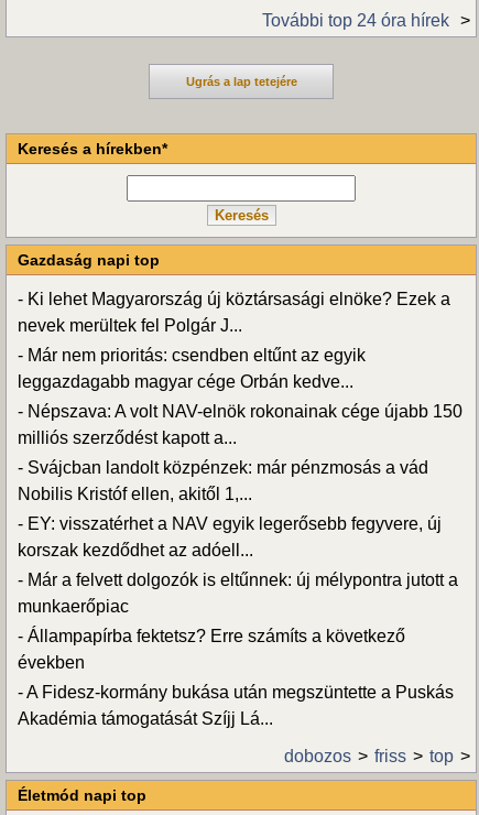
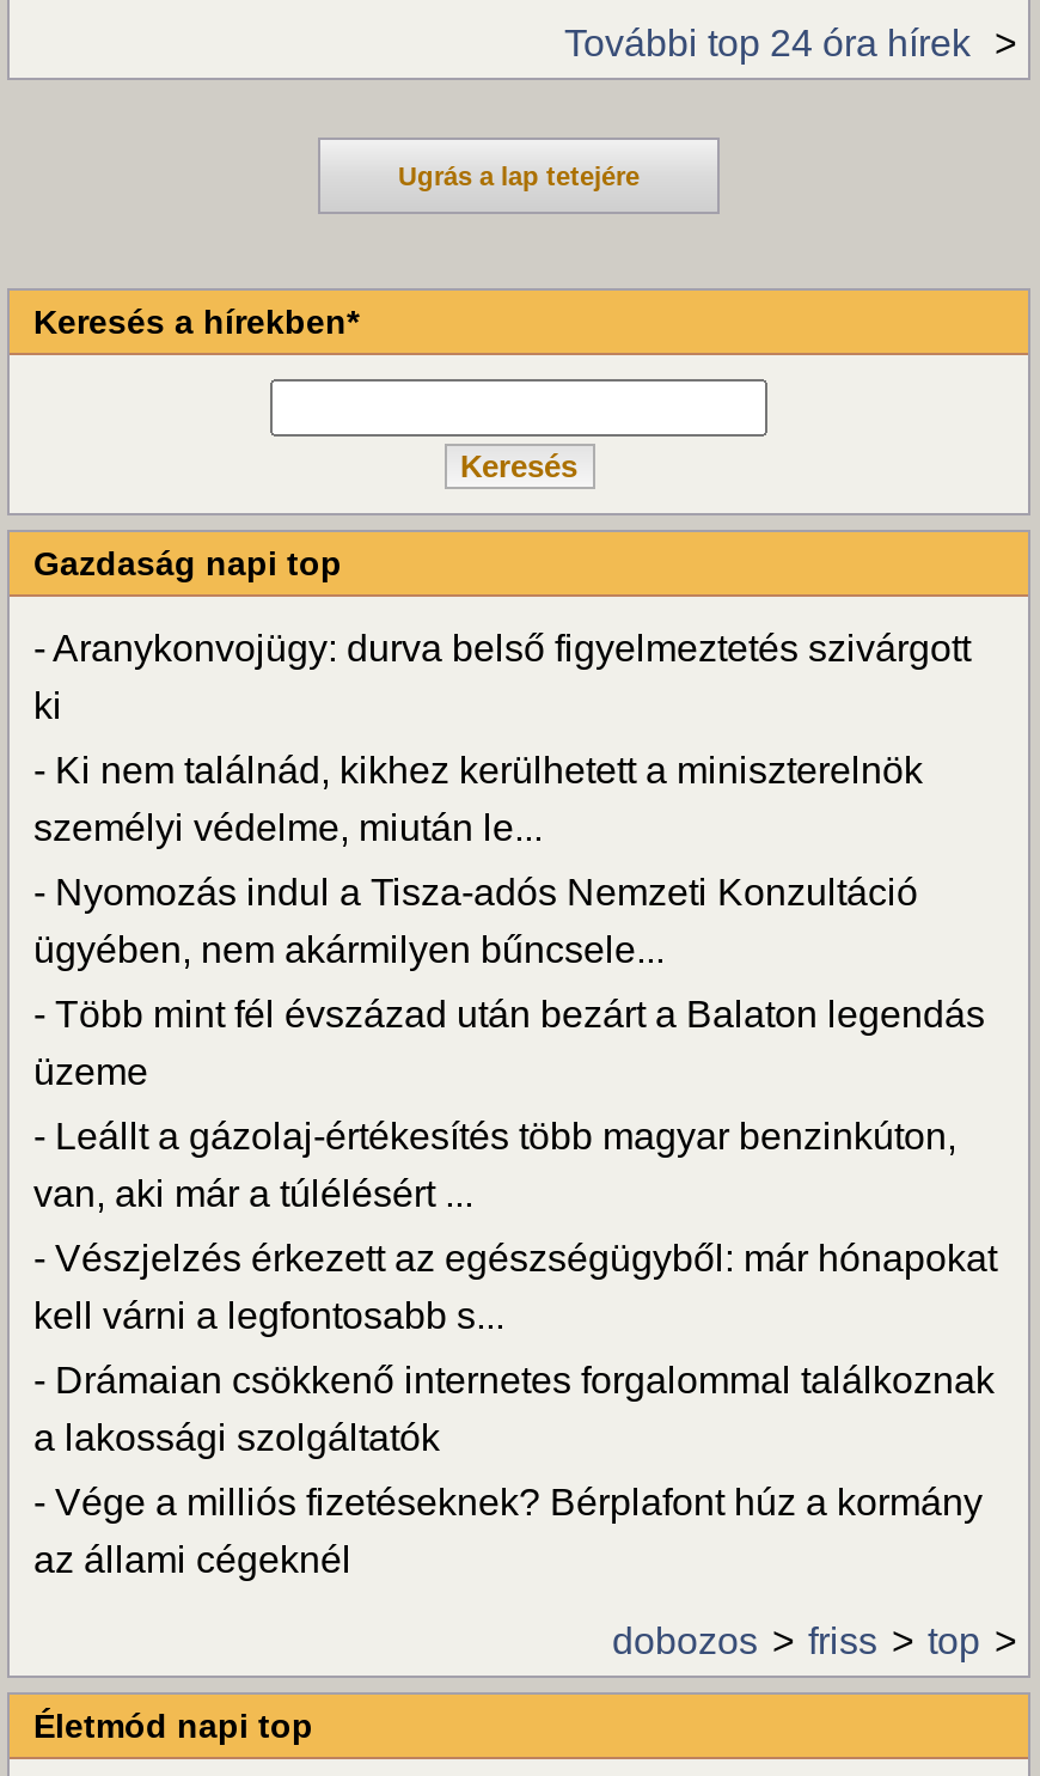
- - Ki lehet Magyarország új köztársasági elnöke? Ezek a
- nevek merültek fel Polgár J...
+ - Aranykonvojügy: durva belső figyelmeztetés szivárgott
+ ki

- - Már nem prioritás: csendben eltűnt az egyik
- leggazdagabb magyar cége Orbán kedve...
+ - Ki nem találnád, kikhez kerülhetett a miniszterelnök
+ személyi védelme, miután le...

- - Népszava: A volt NAV-elnök rokonainak cége újabb 150
- milliós szerződést kapott a...
+ - Nyomozás indul a Tisza-adós Nemzeti Konzultáció
+ ügyében, nem akármilyen bűncsele...

- - Svájcban landolt közpénzek: már pénzmosás a vád
- Nobilis Kristóf ellen, akitől 1,...
+ - Több mint fél évszázad után bezárt a Balaton legendás
+ üzeme

- - EY: visszatérhet a NAV egyik legerősebb fegyvere, új
- korszak kezdődhet az adóell...
+ - Leállt a gázolaj-értékesítés több magyar benzinkúton,
+ van, aki már a túlélésért ...

- - Már a felvett dolgozók is eltűnnek: új mélypontra jutott a
- munkaerőpiac
+ - Vészjelzés érkezett az egészségügyből: már hónapokat
+ kell várni a legfontosabb s...

- - Állampapírba fektetsz? Erre számíts a következő
- években
+ - Drámaian csökkenő internetes forgalommal találkoznak
+ a lakossági szolgáltatók

- - A Fidesz-kormány bukása után megszüntette a Puskás
- Akadémia támogatását Szíjj Lá...
+ - Vége a milliós fizetéseknek? Bérplafont húz a kormány
+ az állami cégeknél
